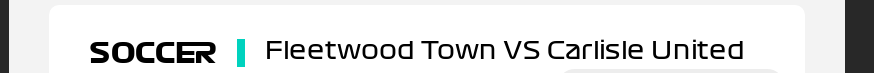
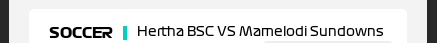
- Fleetwood Town VS Carlisle United
+ Hertha BSC VS Mamelodi Sundowns
